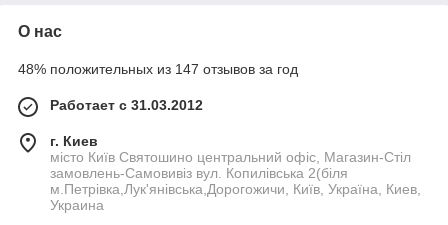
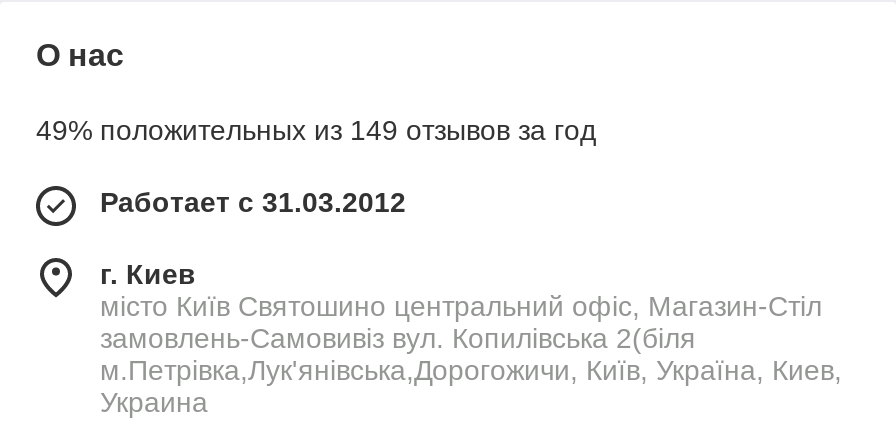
- 48% положительных из 147 отзывов за год
+ 49% положительных из 149 отзывов за год
